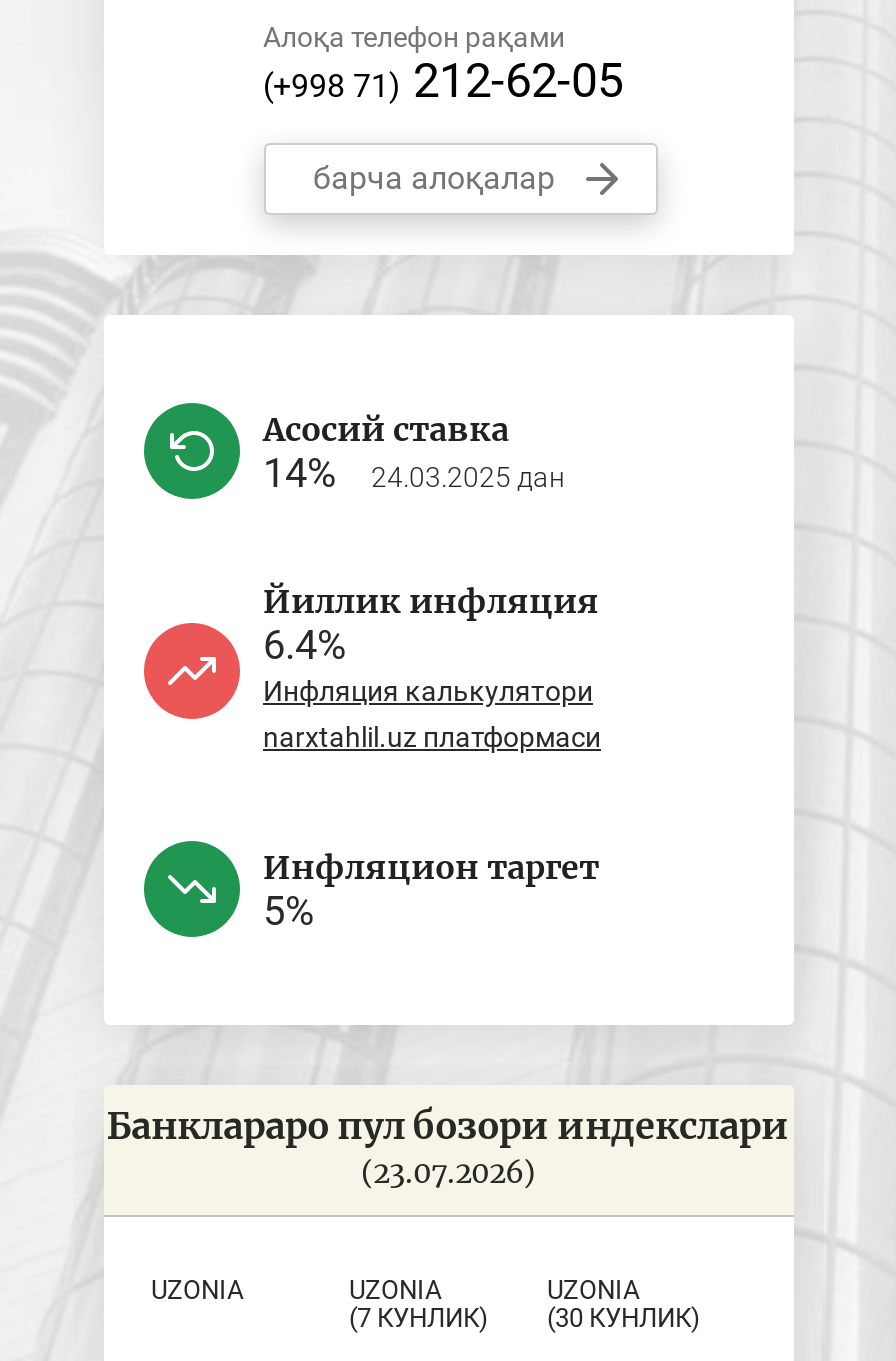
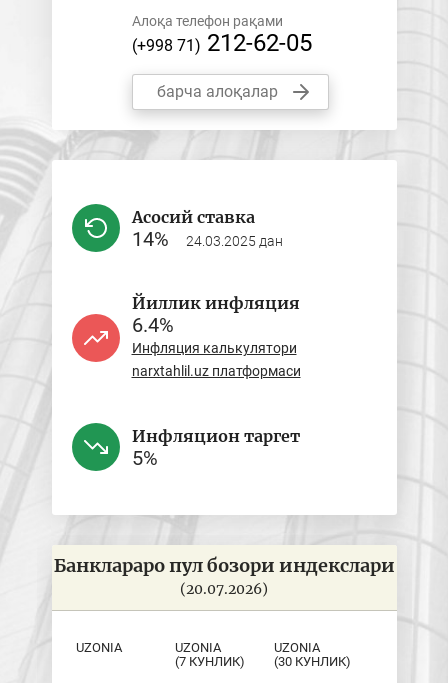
- (23.07.2026)
+ (20.07.2026)
